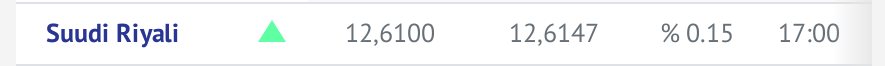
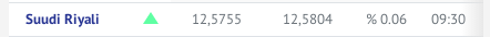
- 12,6100
+ 12,5755

- 12,6147
+ 12,5804

- % 0.15
+ % 0.06

- 17:00
+ 09:30
